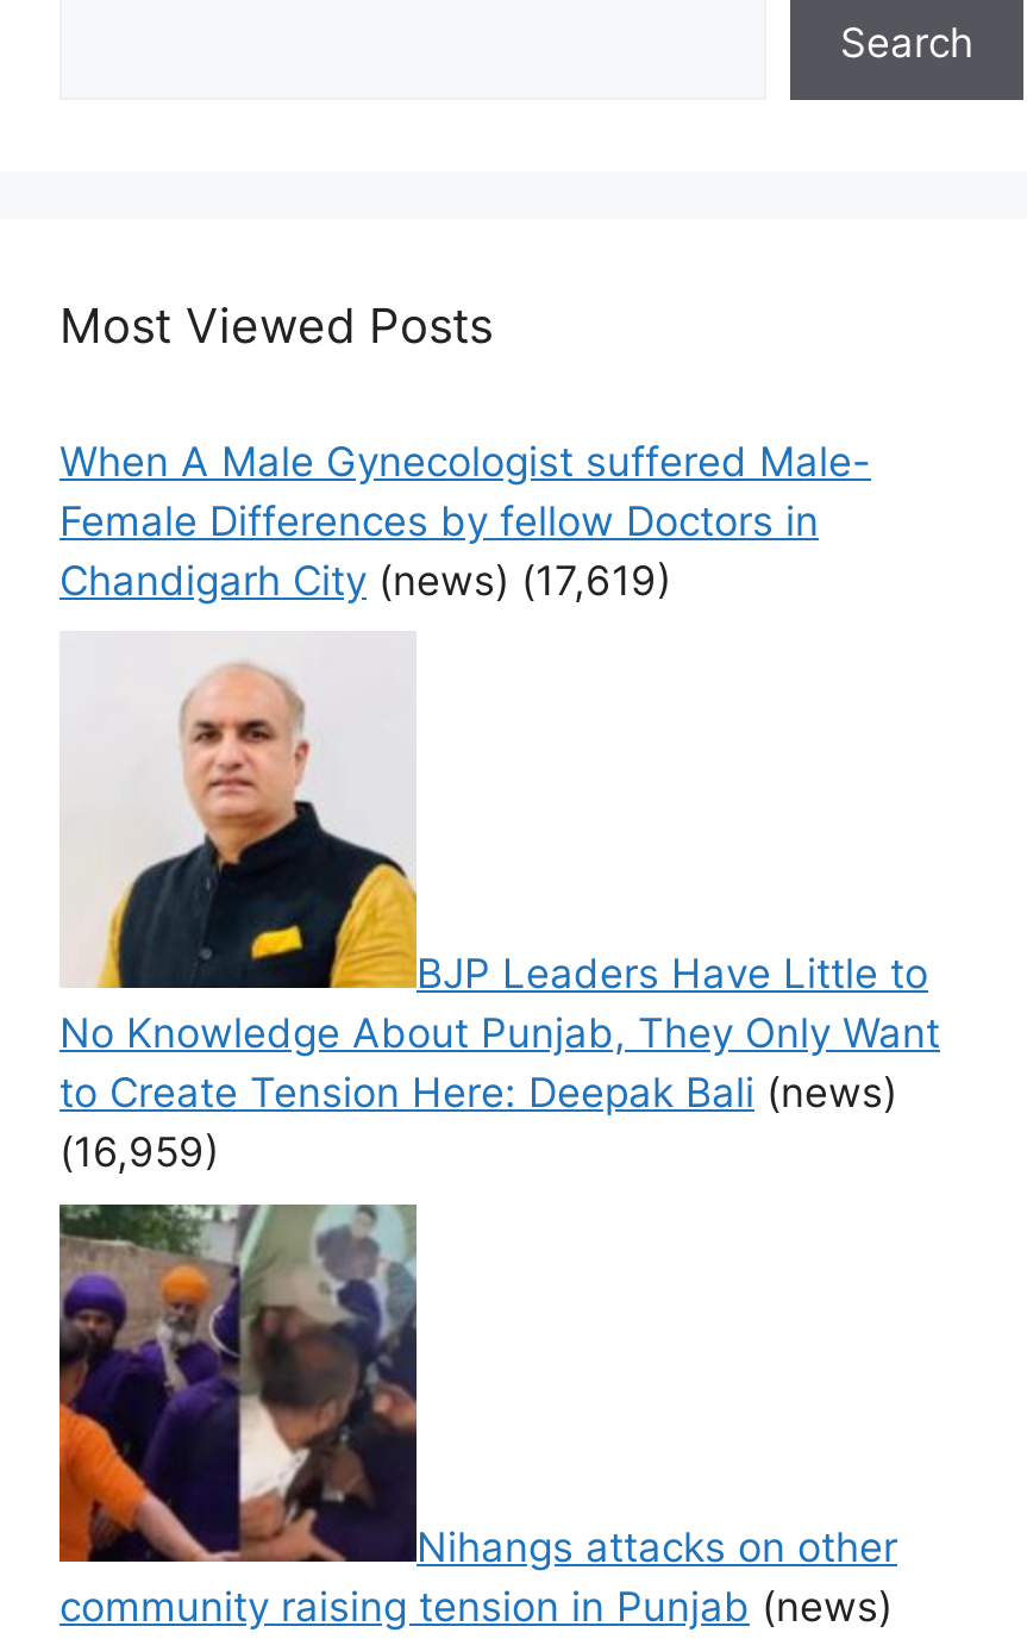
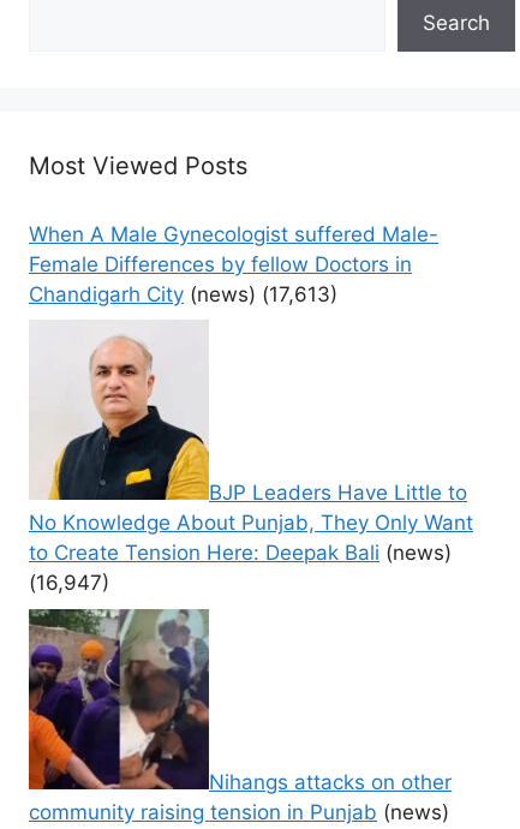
- Chandigarh City (news) (17,619)
+ Chandigarh City (news) (17,613)

- (16,959)
+ (16,947)
